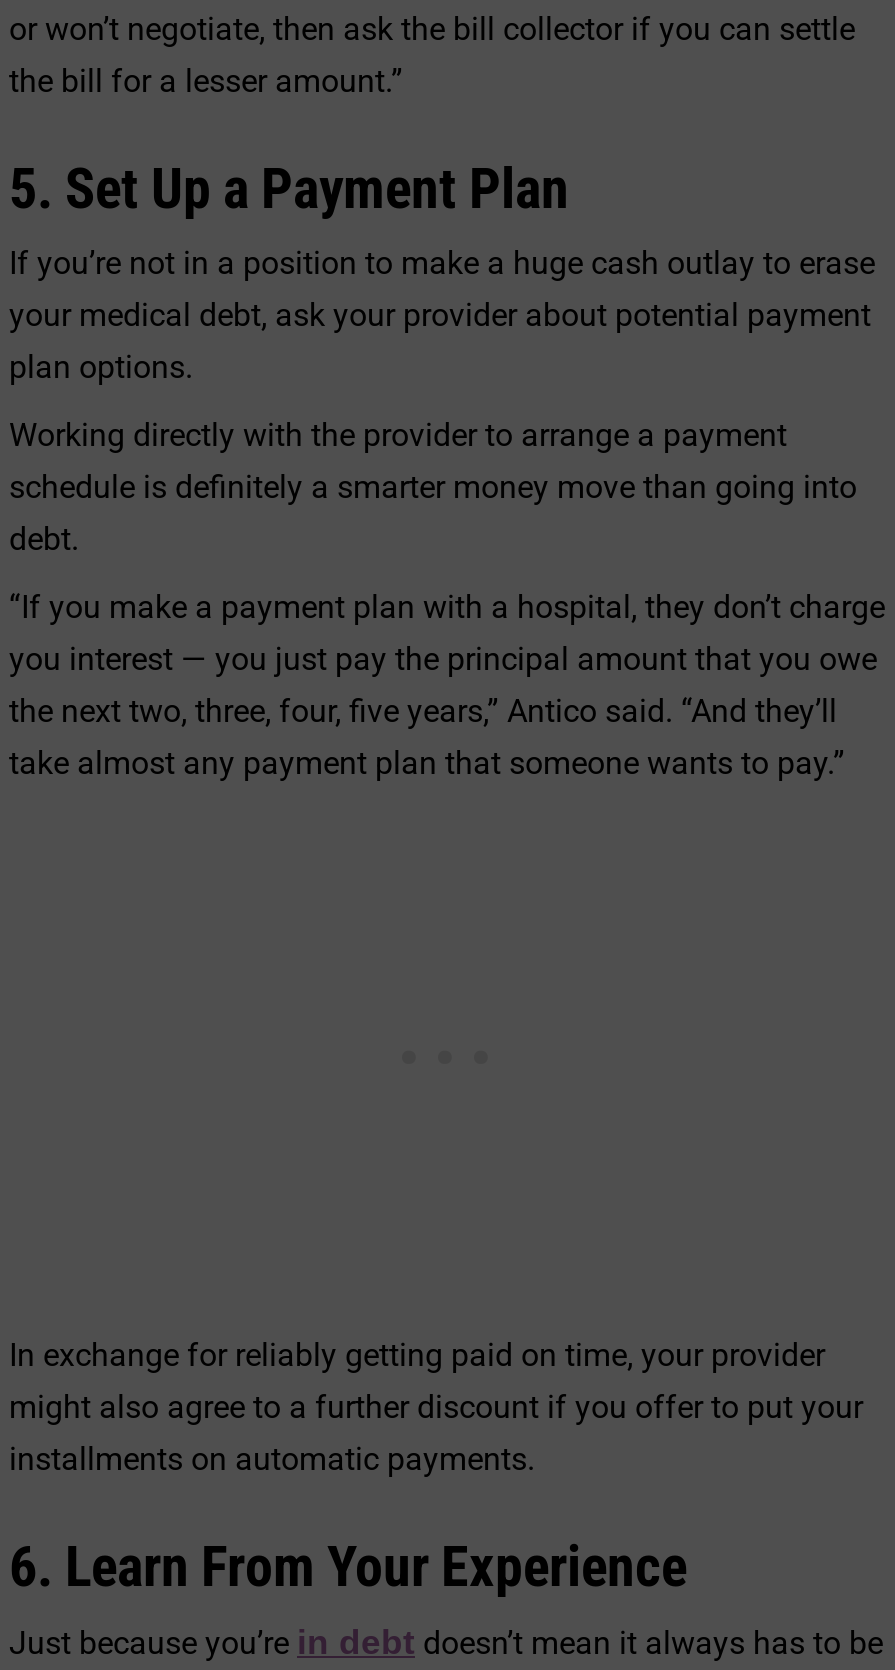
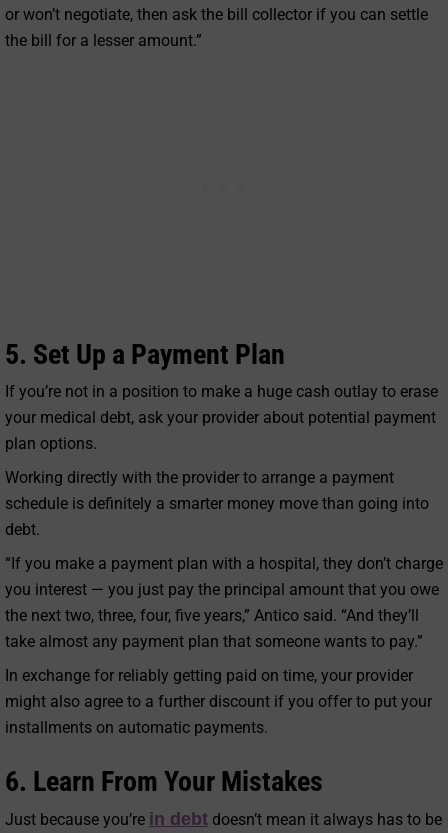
moved down: 5. Set Up a Payment Plan | If you’re not in a position to make a huge cash outlay to erase | your medical debt, ask your provider about potential payment | ... | the next two, three, four, five years,” Antico said. “And they’ll | take almost any payment plan that someone wants to pay.”

- 6. Learn From Your Experience
+ 6. Learn From Your Mistakes
